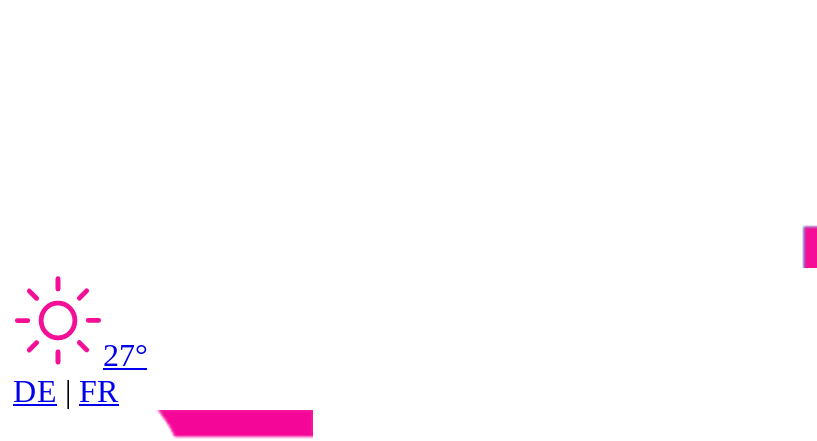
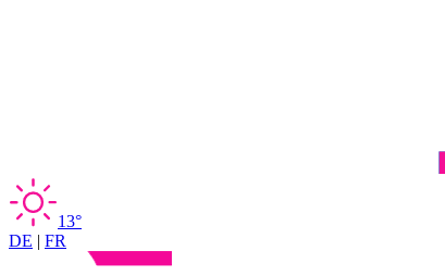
- 27°
+ 13°
